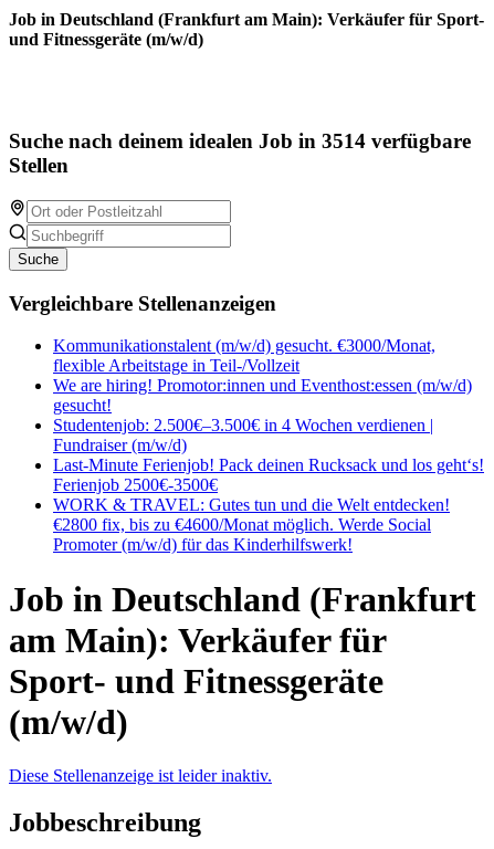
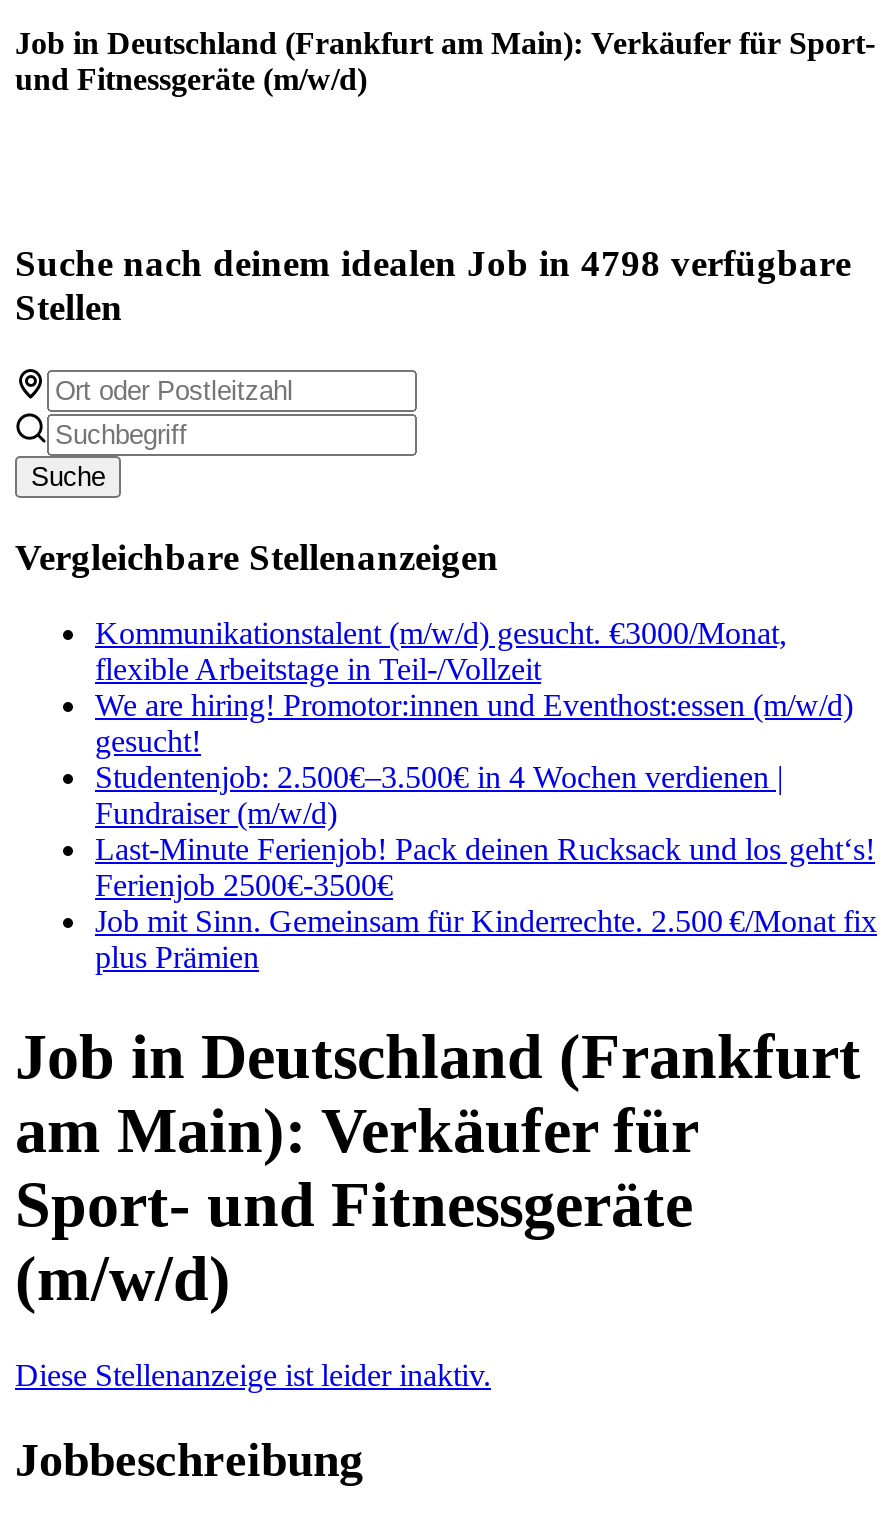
- Suche nach deinem idealen Job in 3514 verfügbare
+ Suche nach deinem idealen Job in 4798 verfügbare

- WORK & TRAVEL: Gutes tun und die Welt entdecken!
- €2800 fix, bis zu €4600/Monat möglich. Werde Social
- Promoter (m/w/d) für das Kinderhilfswerk!
+ Job mit Sinn. Gemeinsam für Kinderrechte. 2.500 €/Monat fix
+ plus Prämien
